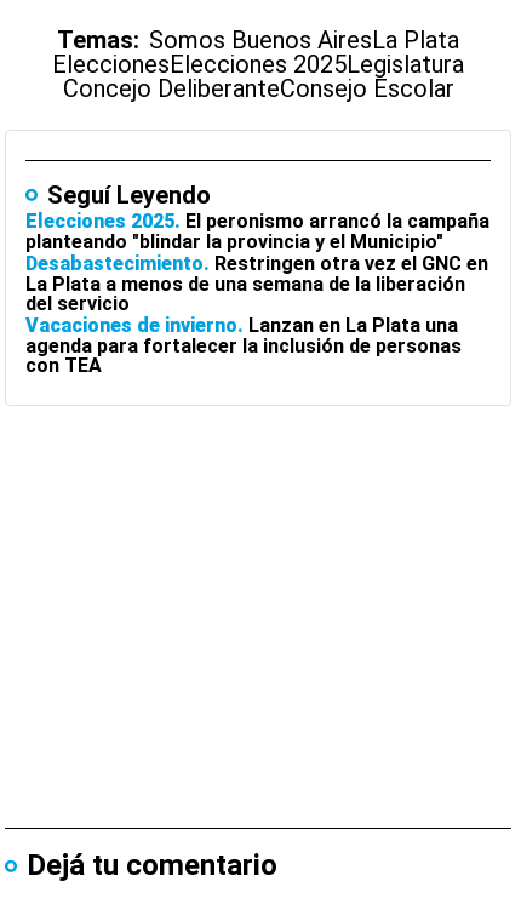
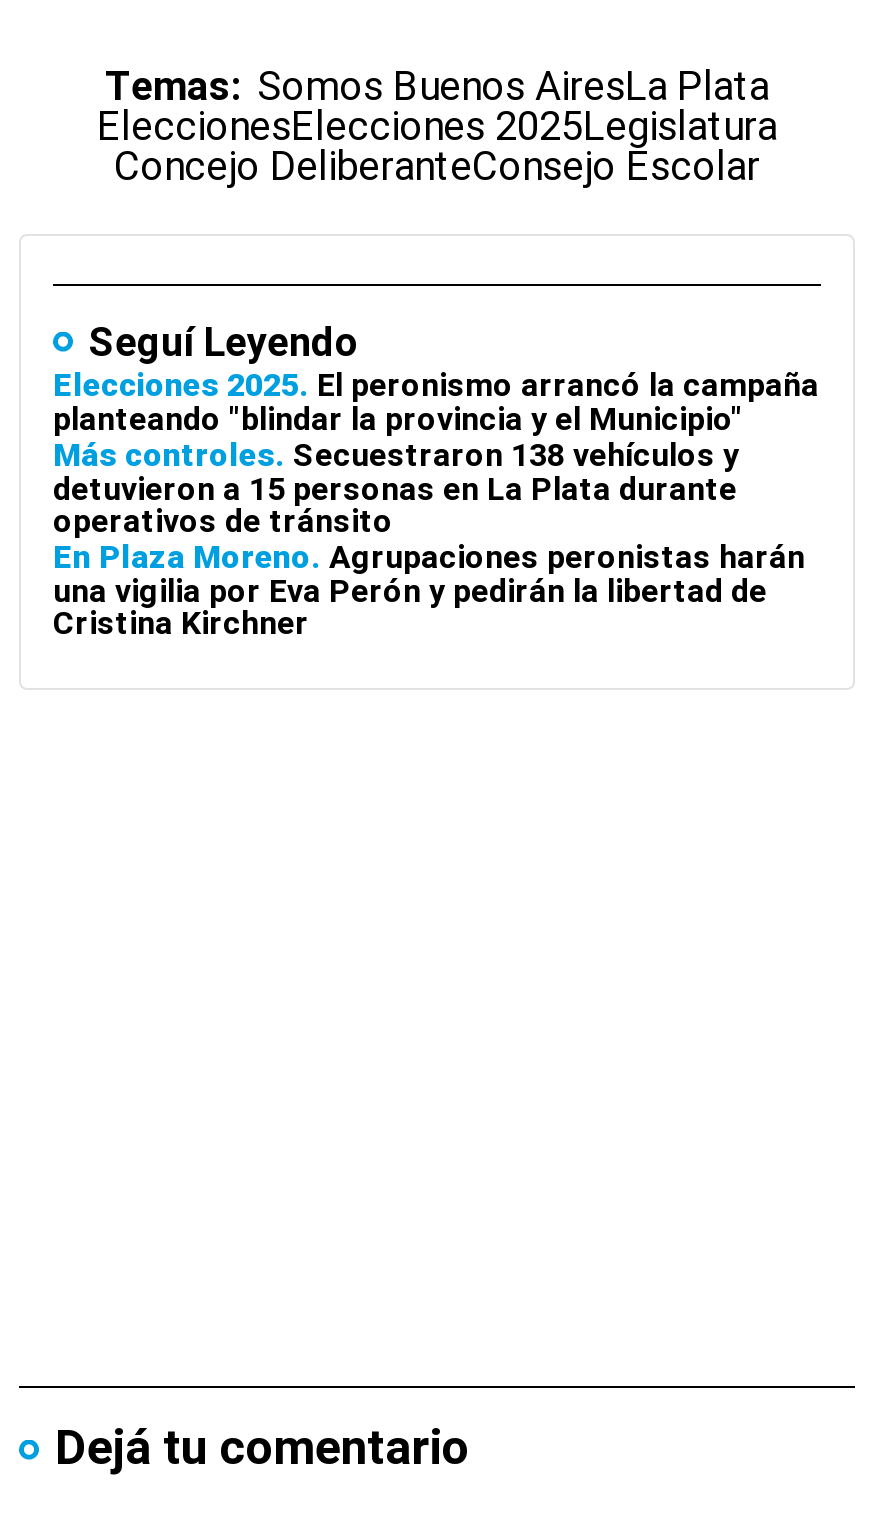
- Desabastecimiento Restringen otra vez el GNC en
- La Plata a menos de una semana de la liberación
- del servicio
- Vacaciones de invierno Lanzan en La Plata una
- agenda para fortalecer la inclusión de personas
- con TEA
+ Más controles Secuestraron 138 vehículos y
+ detuvieron a 15 personas en La Plata durante
+ operativos de tránsito
+ En Plaza Moreno Agrupaciones peronistas harán
+ una vigilia por Eva Perón y pedirán la libertad de
+ Cristina Kirchner
